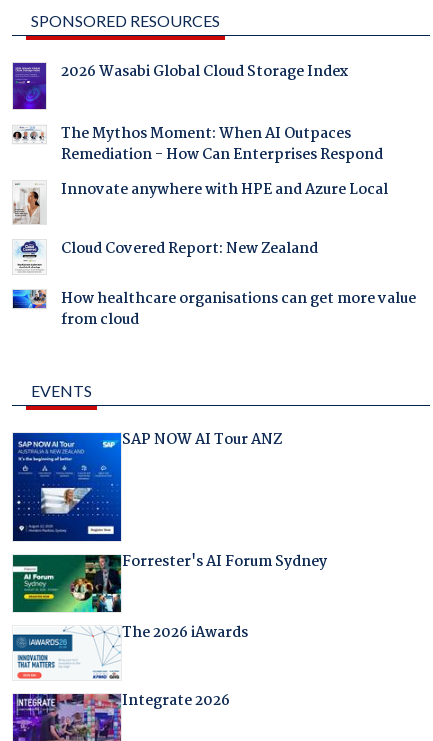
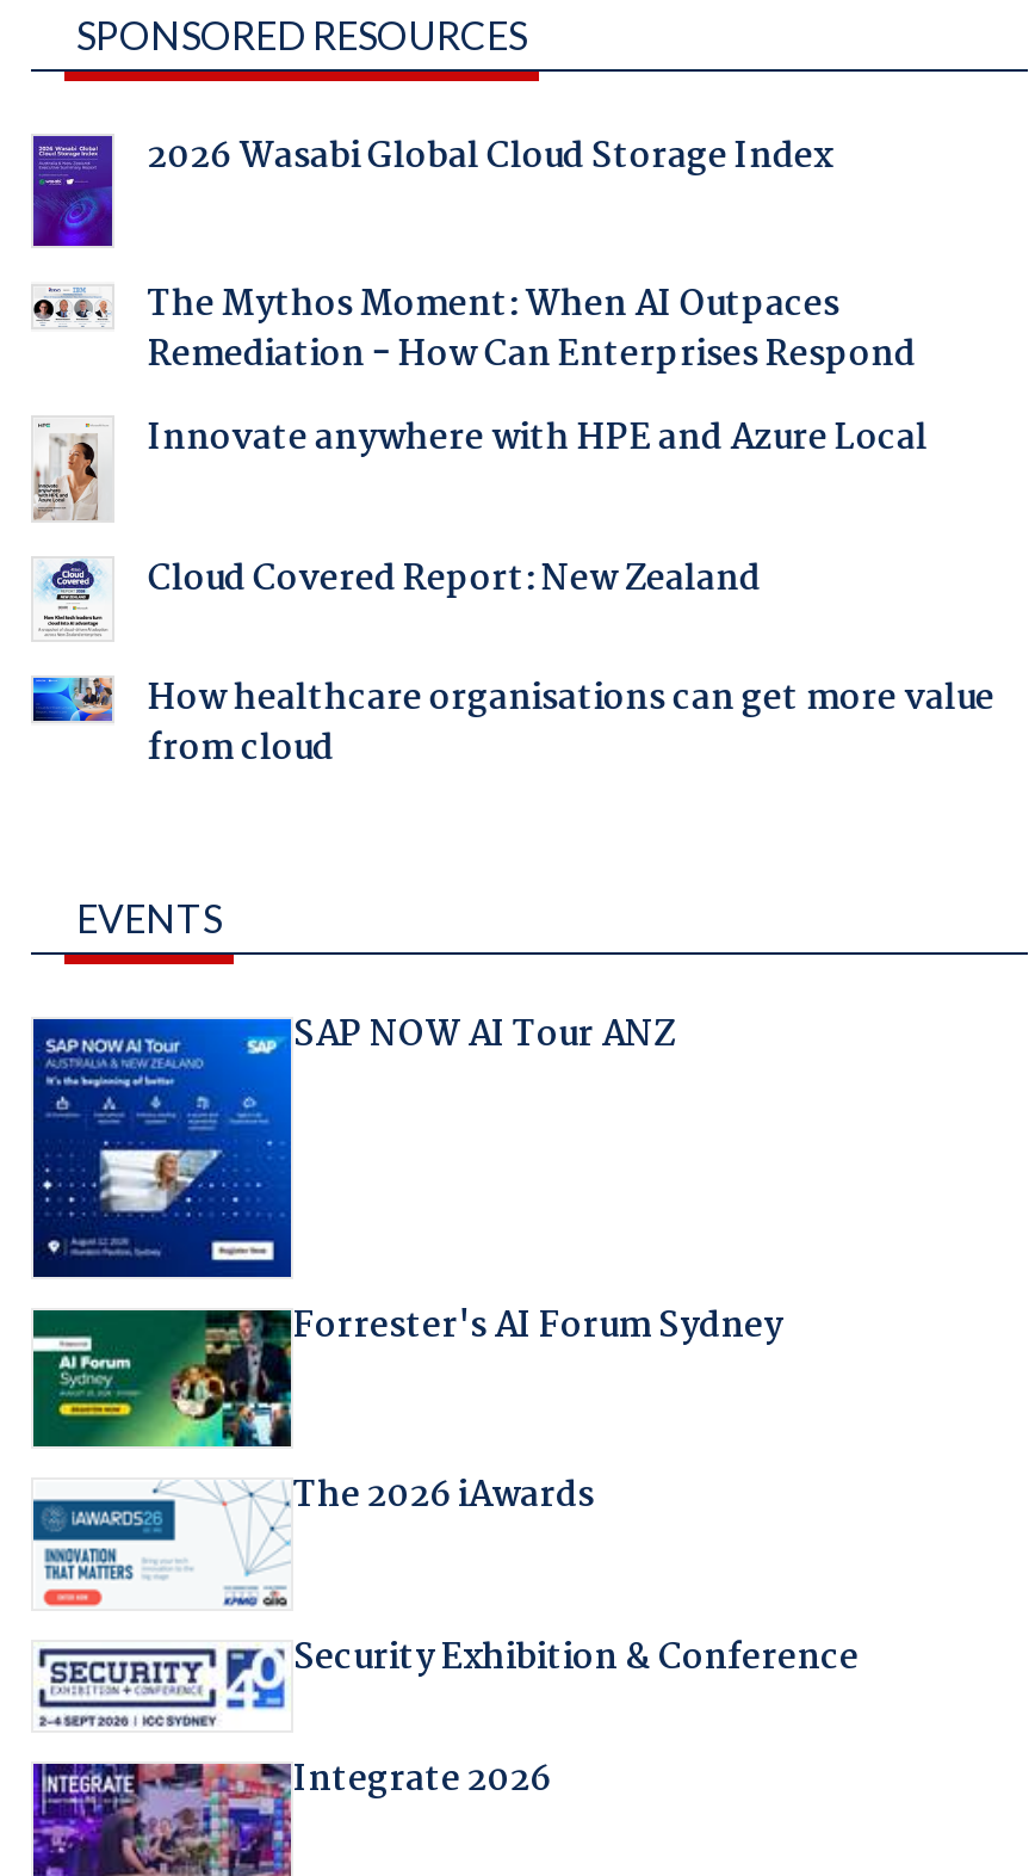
+ [image]
+ Security Exhibition & Conference
